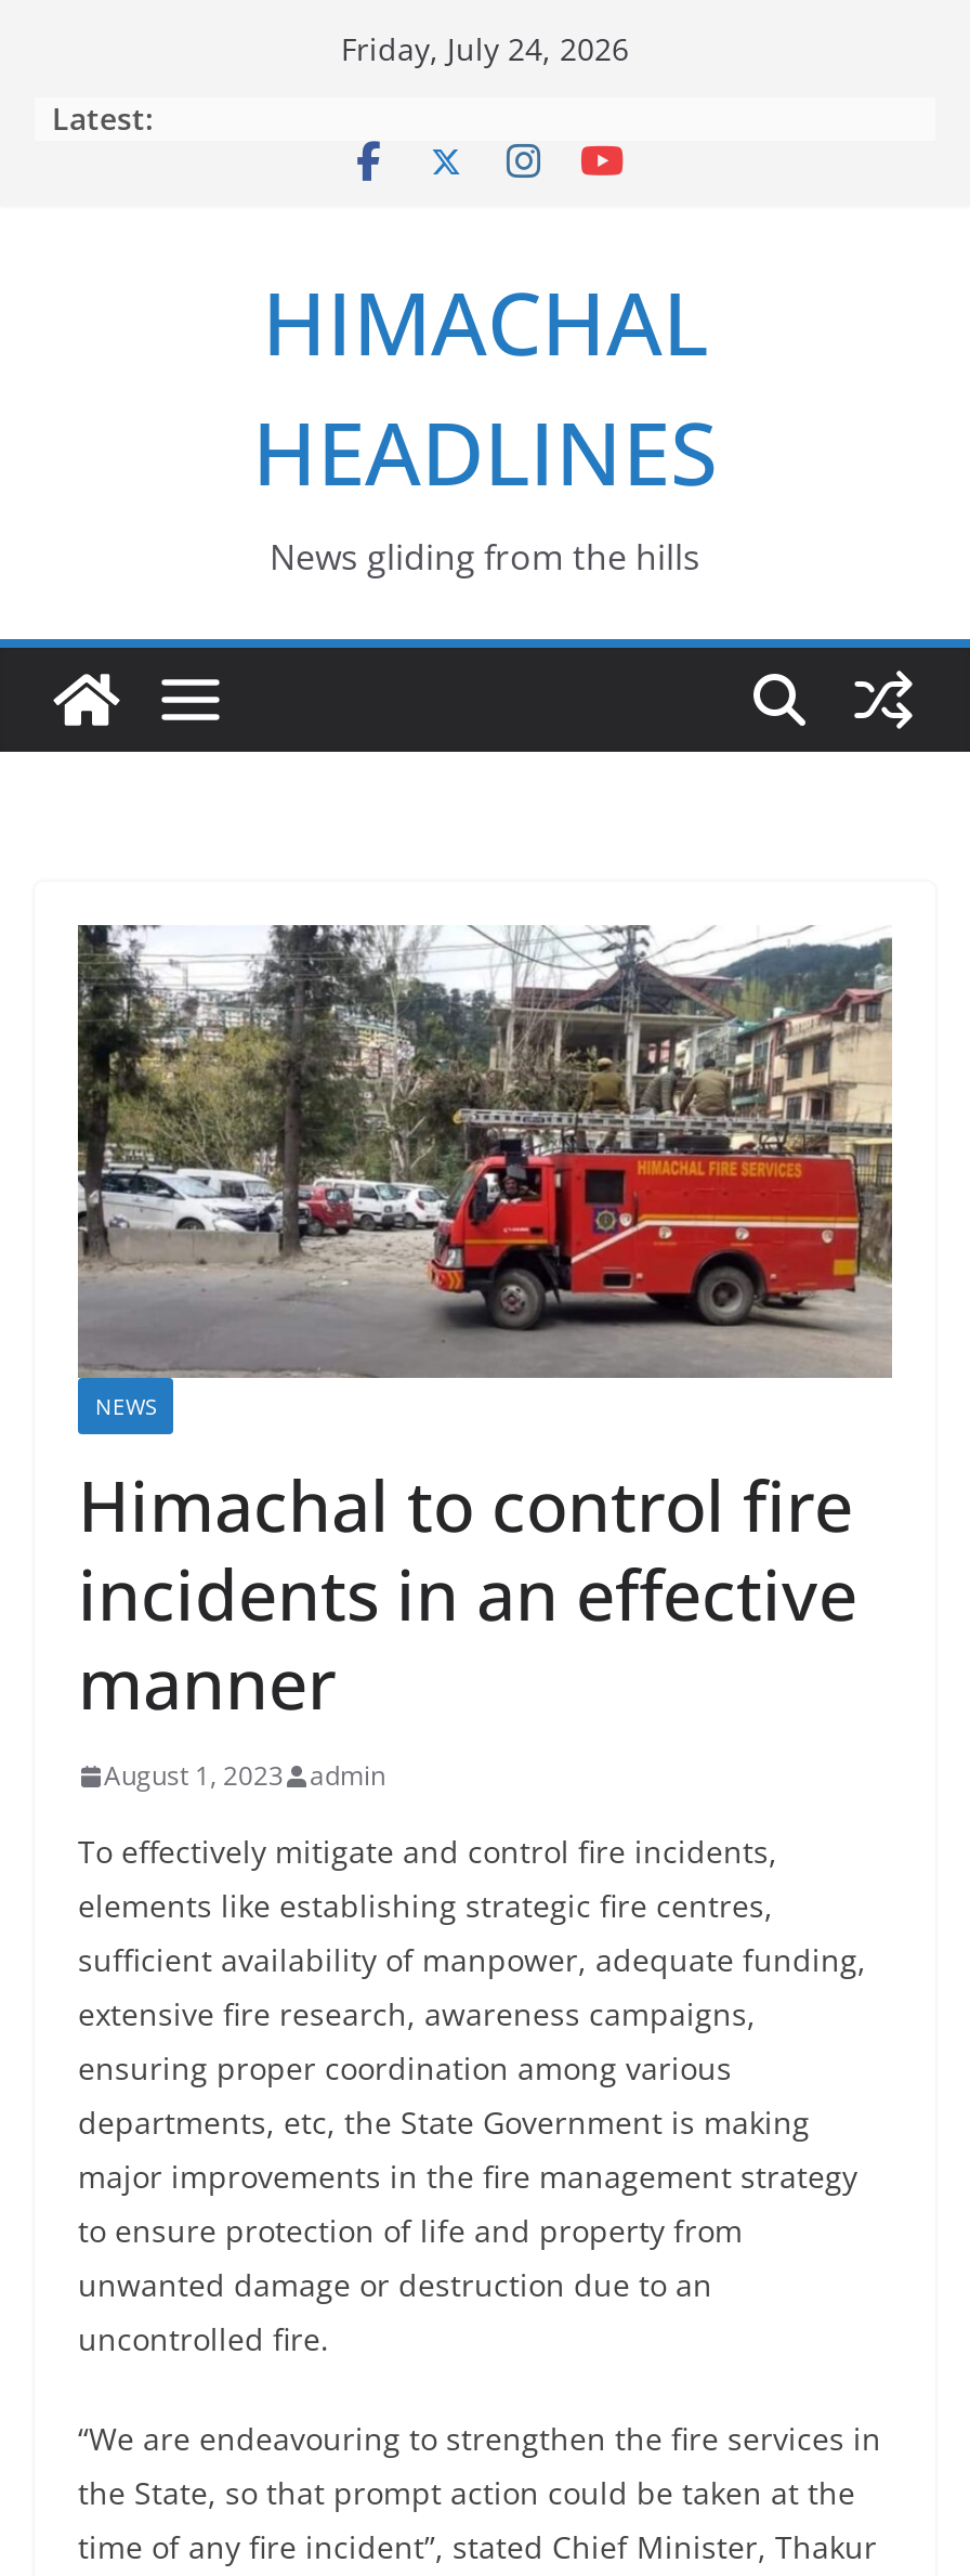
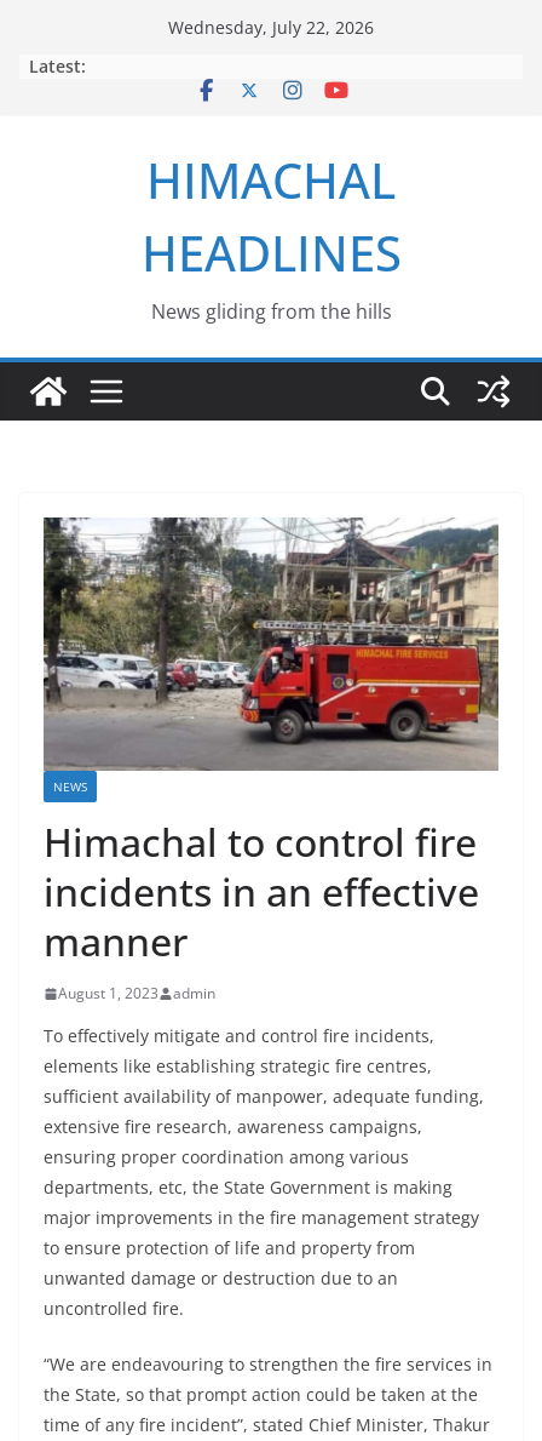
- Friday, July 24, 2026
+ Wednesday, July 22, 2026
